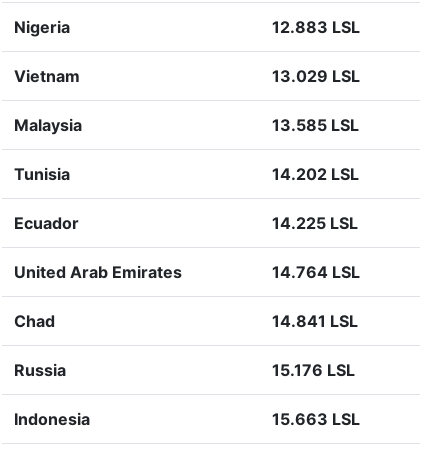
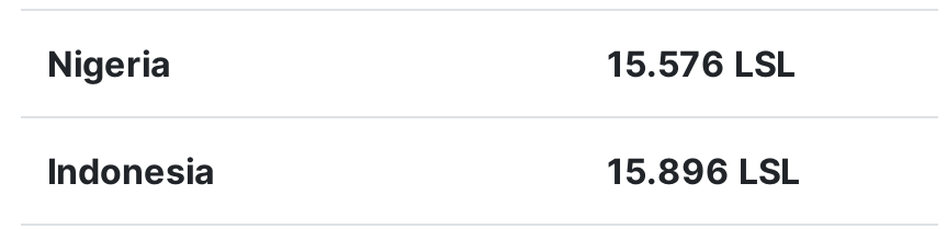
- 12.883 LSL
- Vietnam
- 13.029 LSL
- Malaysia
- 13.585 LSL
- Tunisia
- 14.202 LSL
- Ecuador
- 14.225 LSL
- United Arab Emirates
- 14.764 LSL
- Chad
- 14.841 LSL
- Russia
- 15.176 LSL
+ 15.576 LSL

- 15.663 LSL
+ 15.896 LSL
